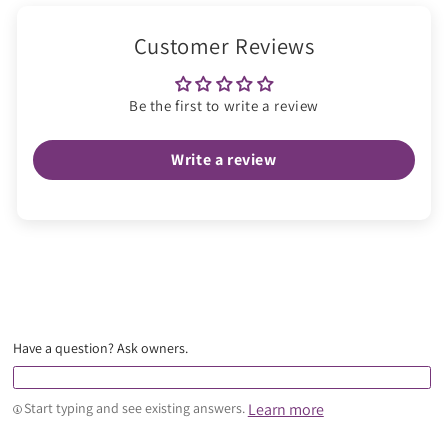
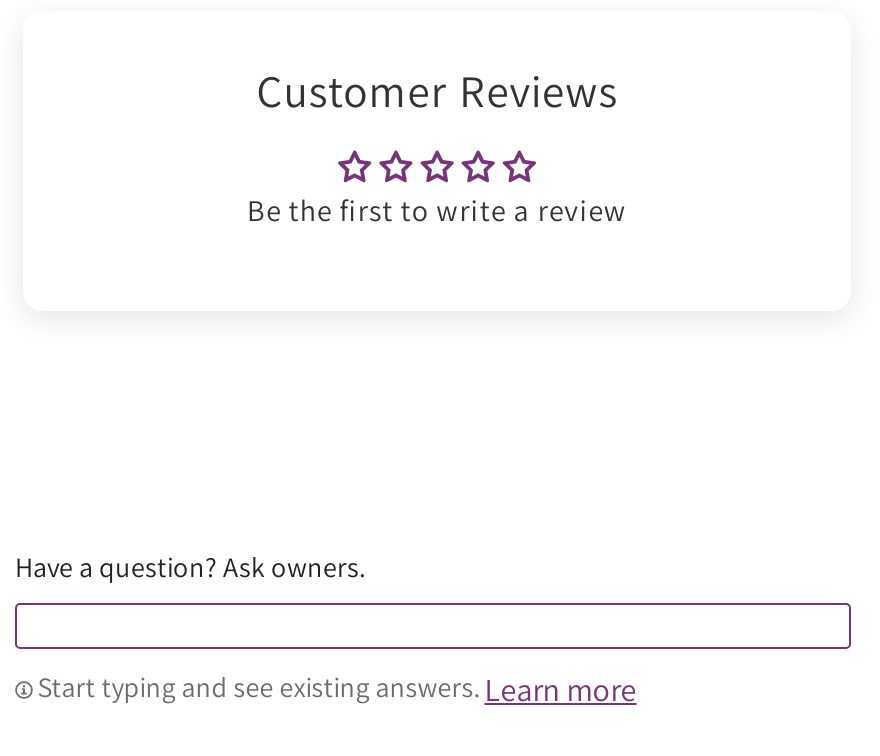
- Write a review
